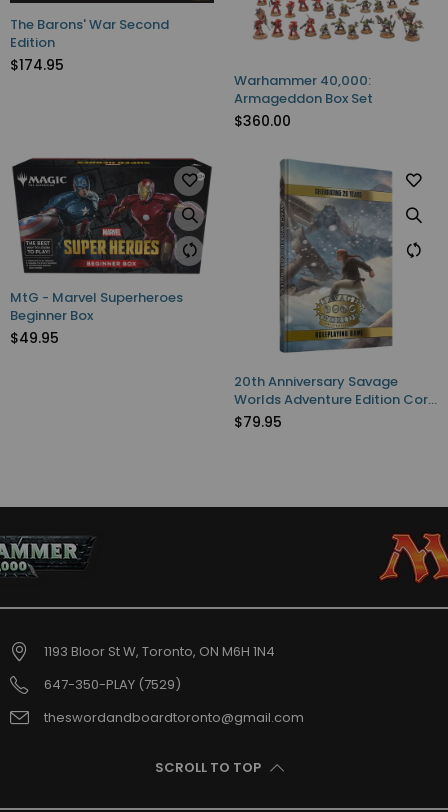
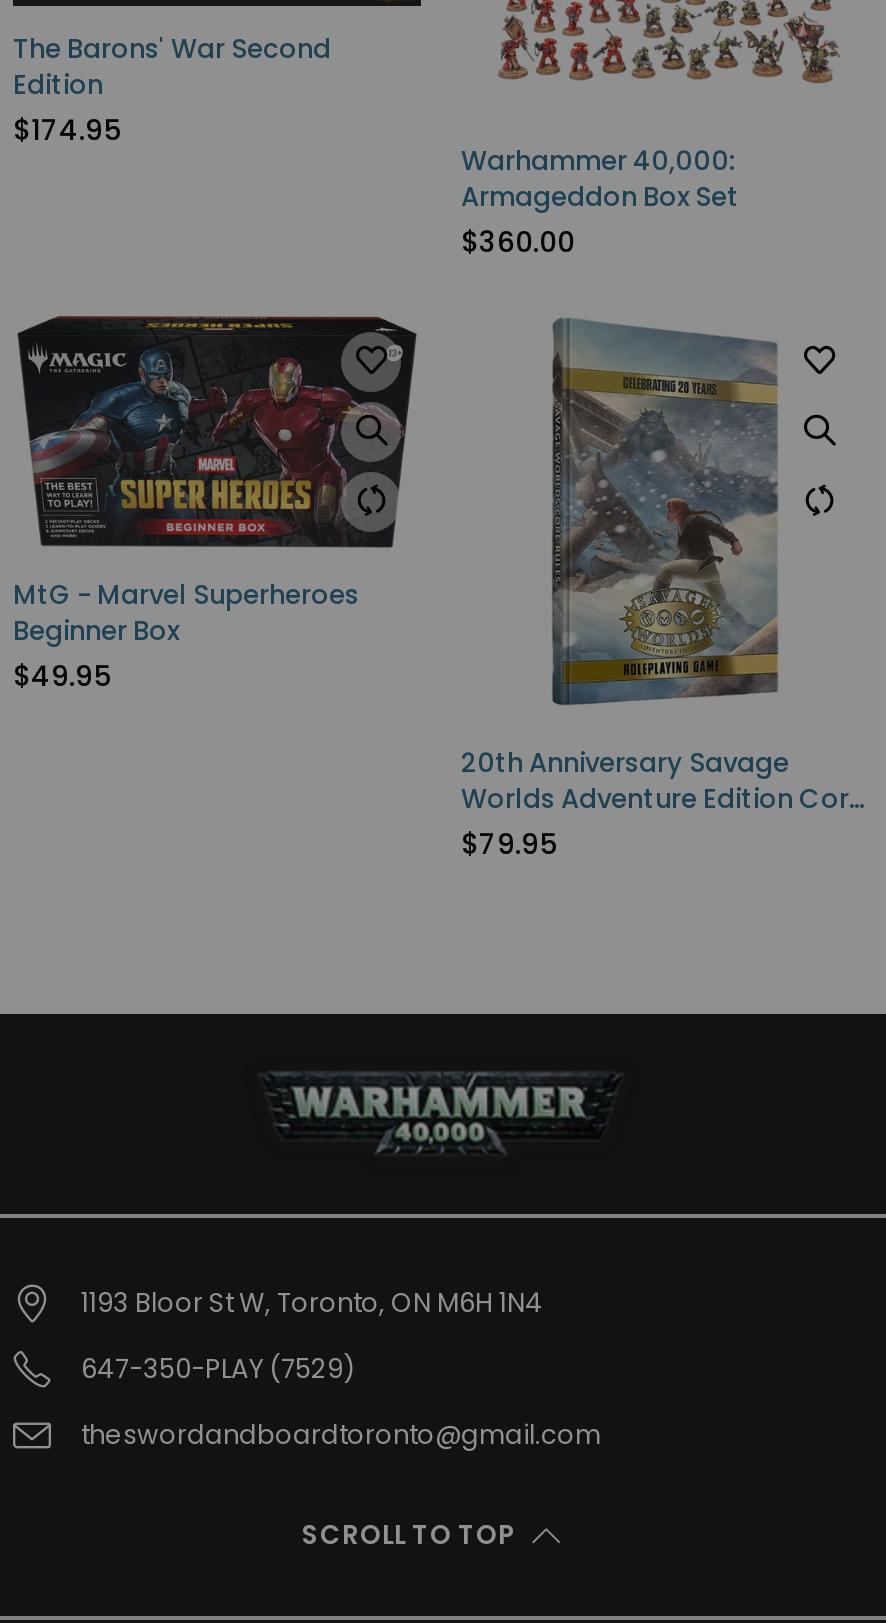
+ [image]

- [image]

- [image]
